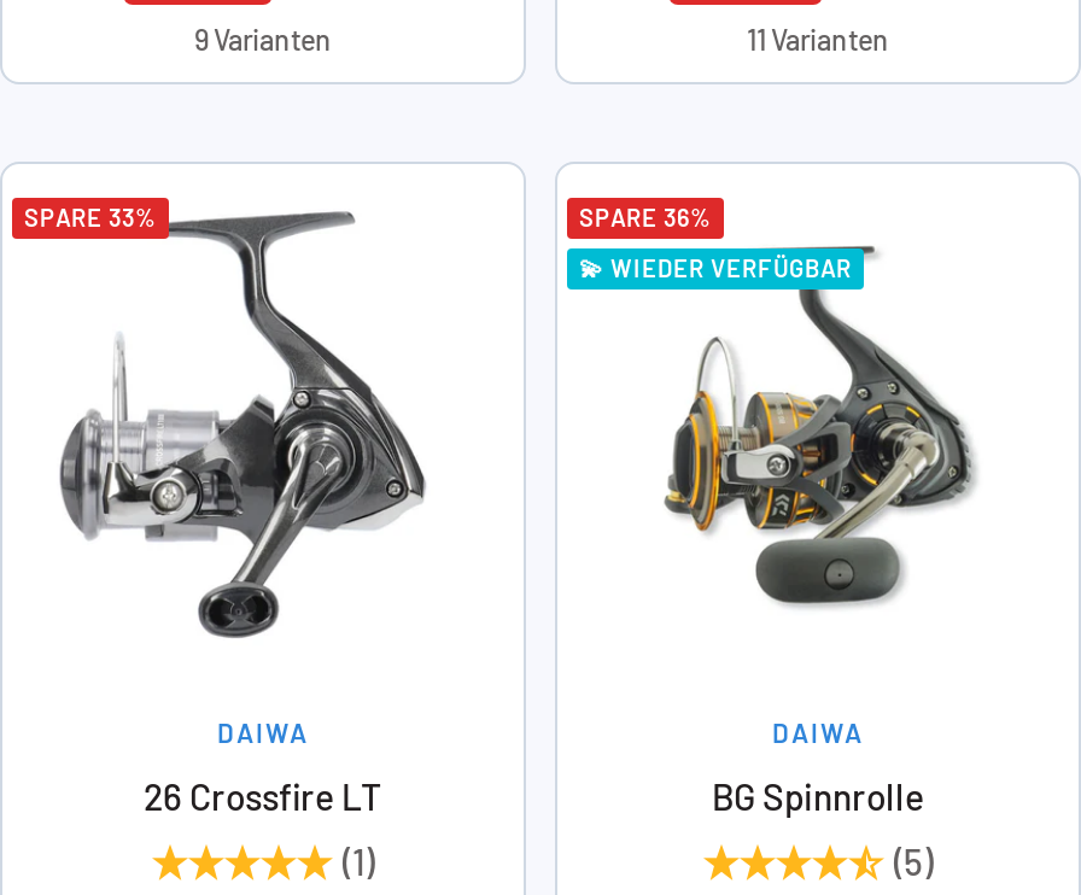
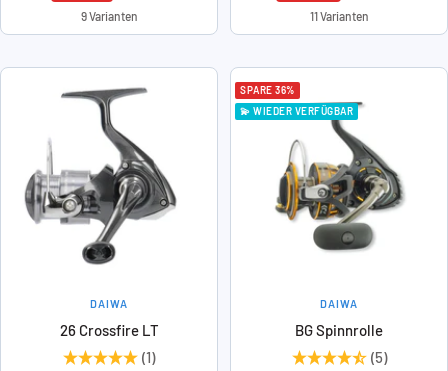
- SPARE 33%
